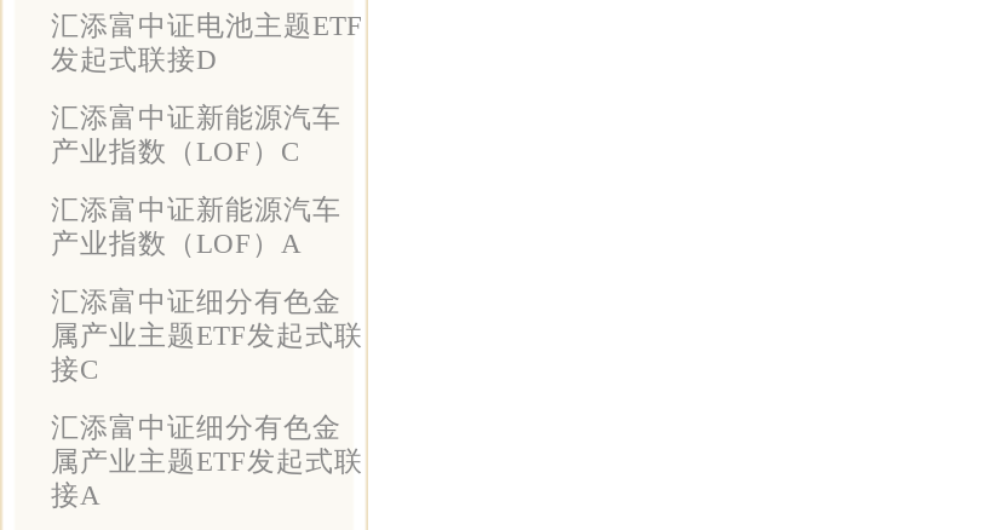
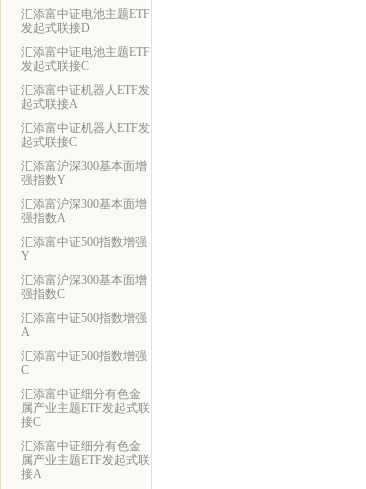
- 汇添富中证新能源汽车
- 产业指数（LOF）C
- 汇添富中证新能源汽车
- 产业指数（LOF）A
+ 汇添富中证电池主题ETF
+ 发起式联接C
+ 汇添富中证机器人ETF发
+ 起式联接A
+ 汇添富中证机器人ETF发
+ 起式联接C
+ 汇添富沪深300基本面增
+ 强指数Y
+ 汇添富沪深300基本面增
+ 强指数A
+ 汇添富中证500指数增强
+ Y
+ 汇添富沪深300基本面增
+ 强指数C
+ 汇添富中证500指数增强
+ A
+ 汇添富中证500指数增强
+ C
